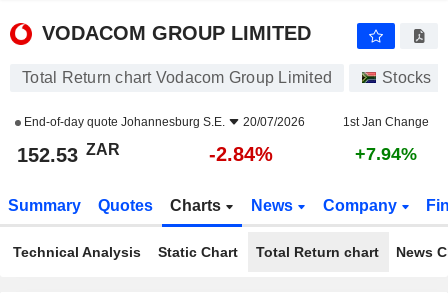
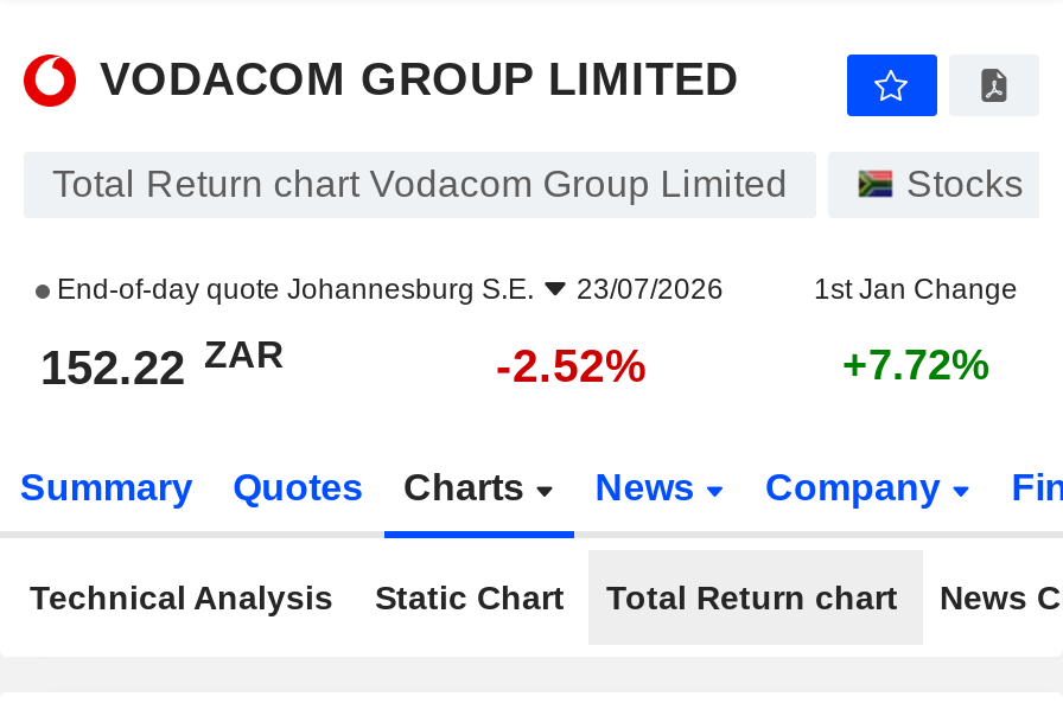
- End-of-day quote Johannesburg S.E. 20/07/2026
+ End-of-day quote Johannesburg S.E. 23/07/2026

- 152.53 ZAR
+ 152.22 ZAR

- -2.84%
+ -2.52%

- +7.94%
+ +7.72%
